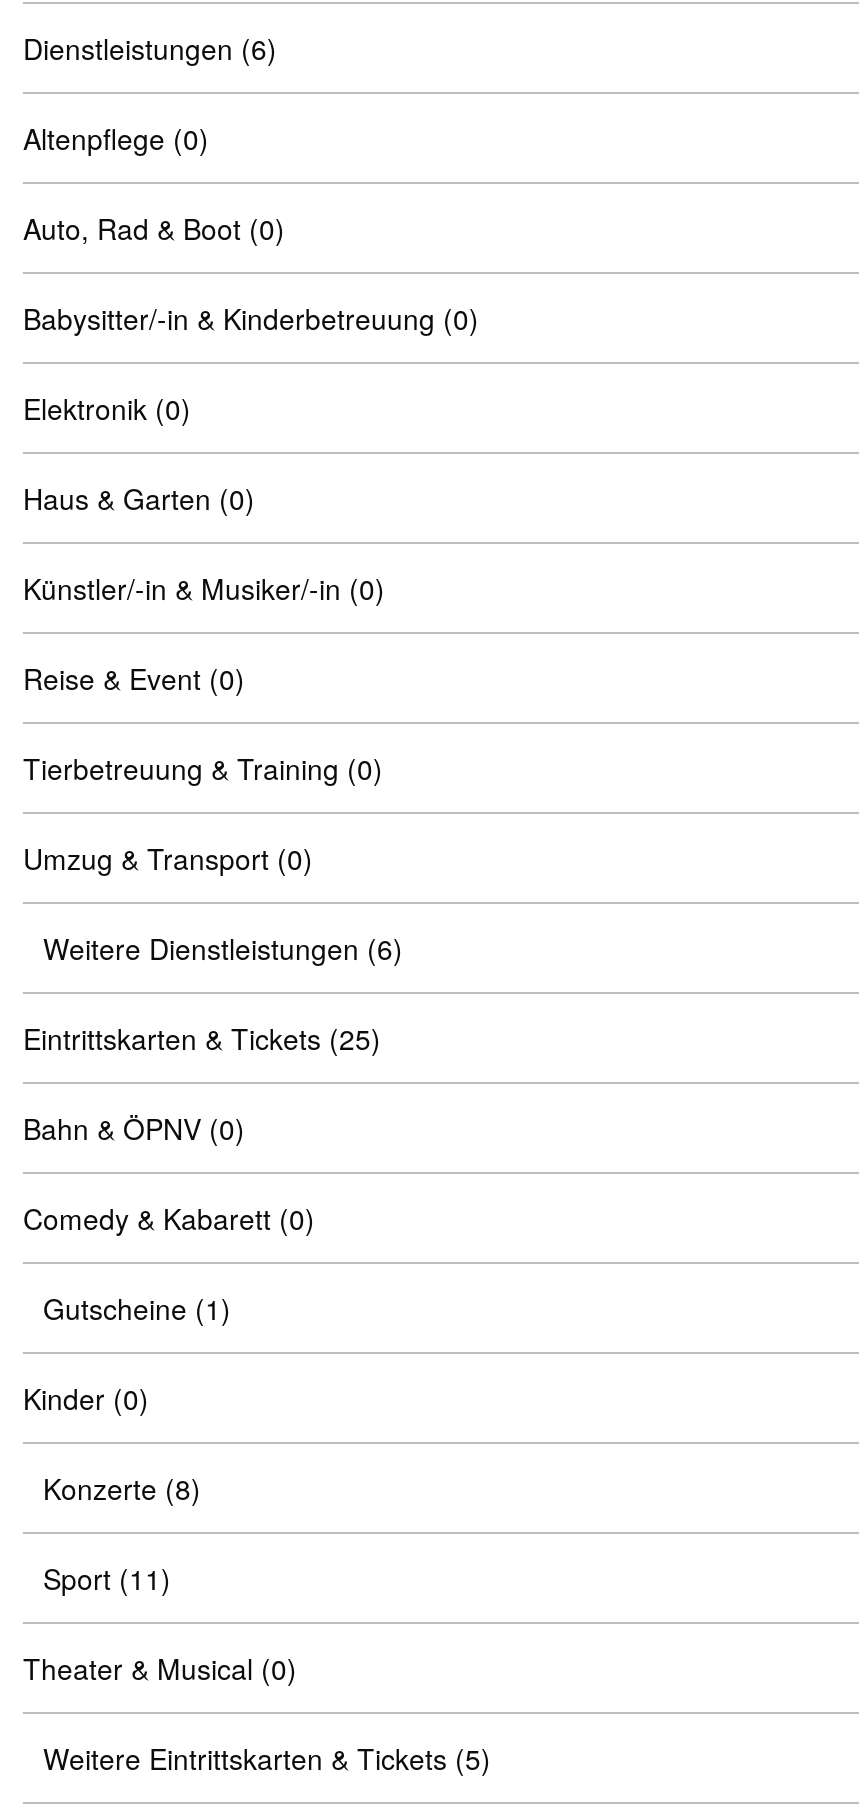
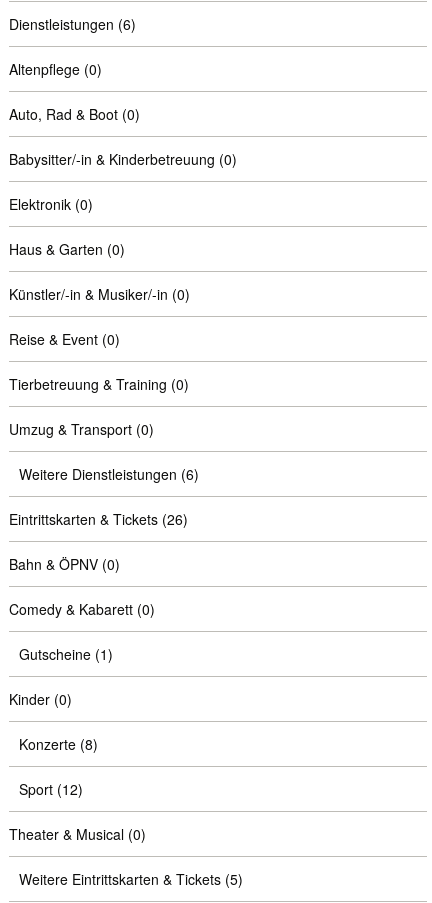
- Eintrittskarten & Tickets (25)
+ Eintrittskarten & Tickets (26)

- Sport (11)
+ Sport (12)
